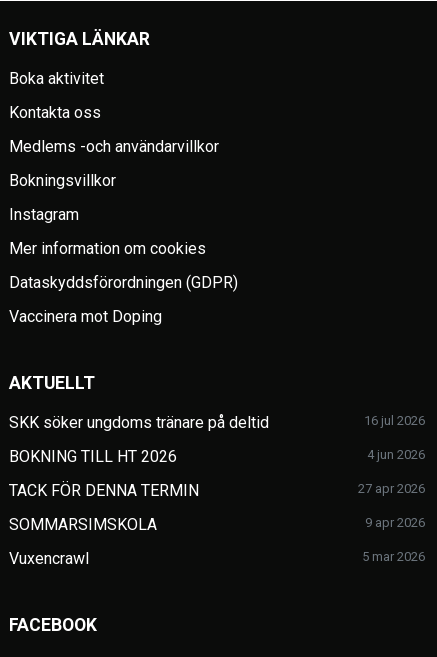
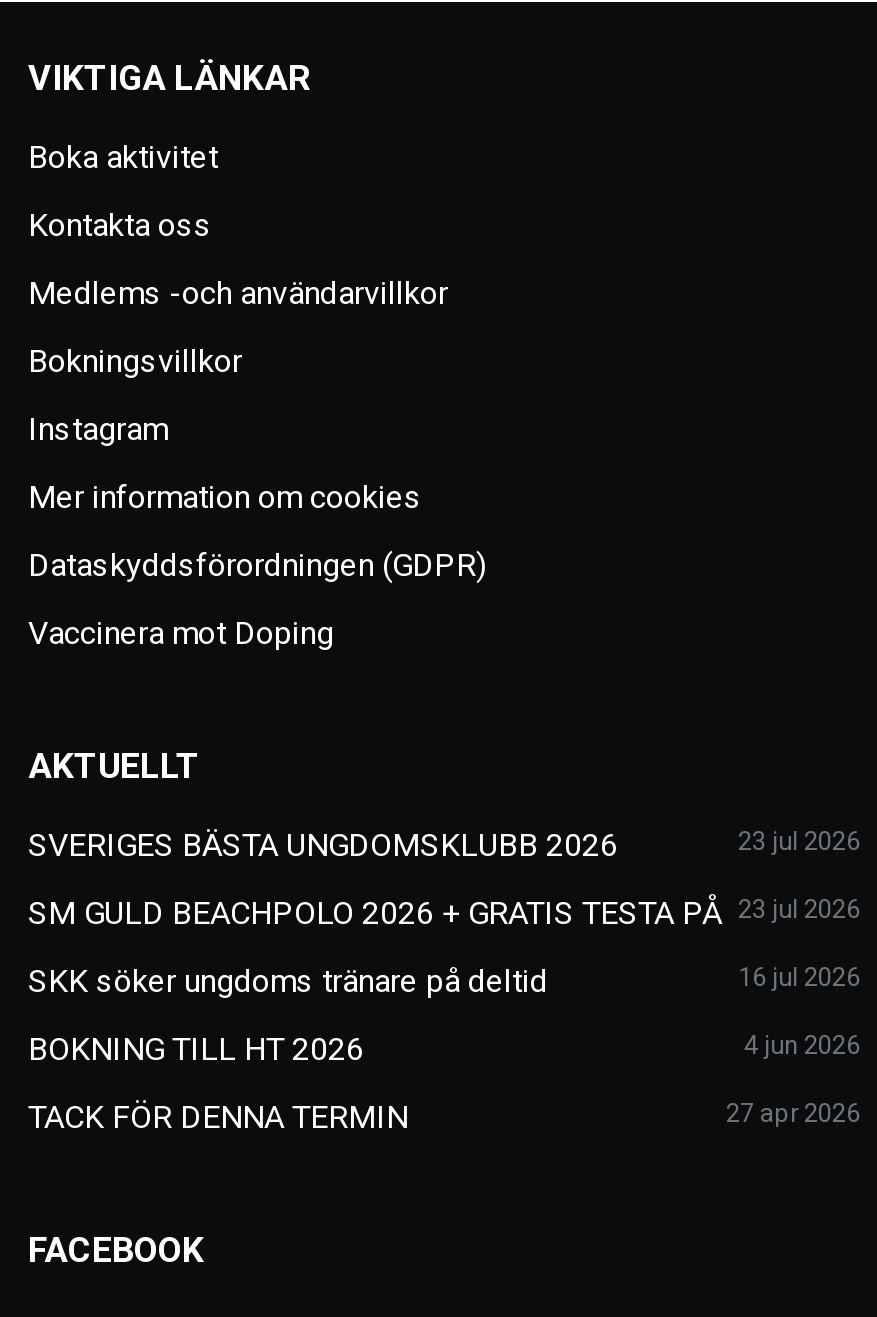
+ SVERIGES BÄSTA UNGDOMSKLUBB 2026
+ 23 jul 2026
+ SM GULD BEACHPOLO 2026 + GRATIS TESTA PÅ 23 jul 2026

moved down: SKK söker ungdoms tränare på deltid | 16 jul 2026 | BOKNING TILL HT 2026 | 4 jun 2026 | TACK FÖR DENNA TERMIN | 27 apr 2026

- SOMMARSIMSKOLA
- 9 apr 2026
- Vuxencrawl
- 5 mar 2026
